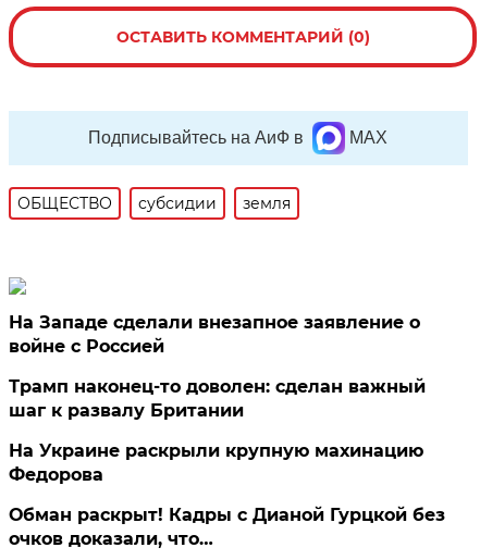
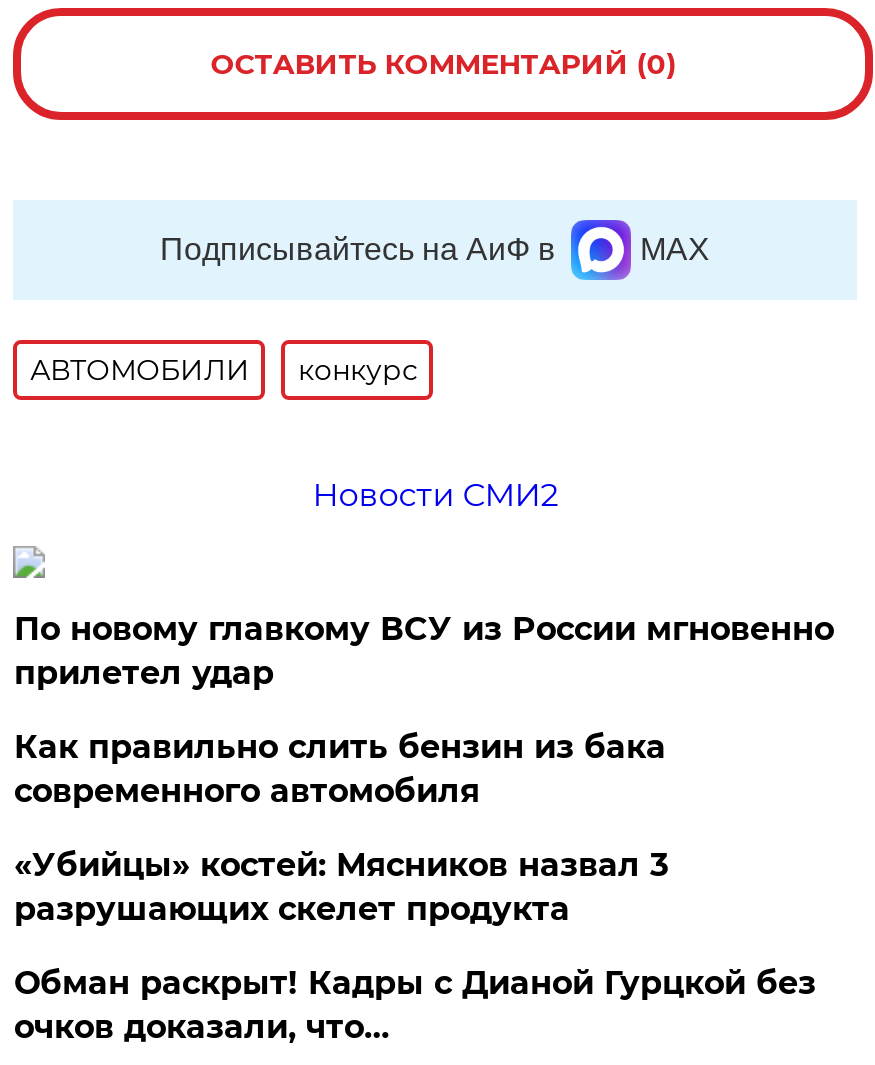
- ОБЩЕСТВО
- субсидии
- земля
+ АВТОМОБИЛИ
+ конкурс
+ Новости СМИ2

- На Западе сделали внезапное заявление о
- войне с Россией
- Трамп наконец-то доволен: сделан важный
- шаг к развалу Британии
- На Украине раскрыли крупную махинацию
- Федорова
+ По новому главкому ВСУ из России мгновенно
+ прилетел удар
+ Как правильно слить бензин из бака
+ современного автомобиля
+ «Убийцы» костей: Мясников назвал 3
+ разрушающих скелет продукта
